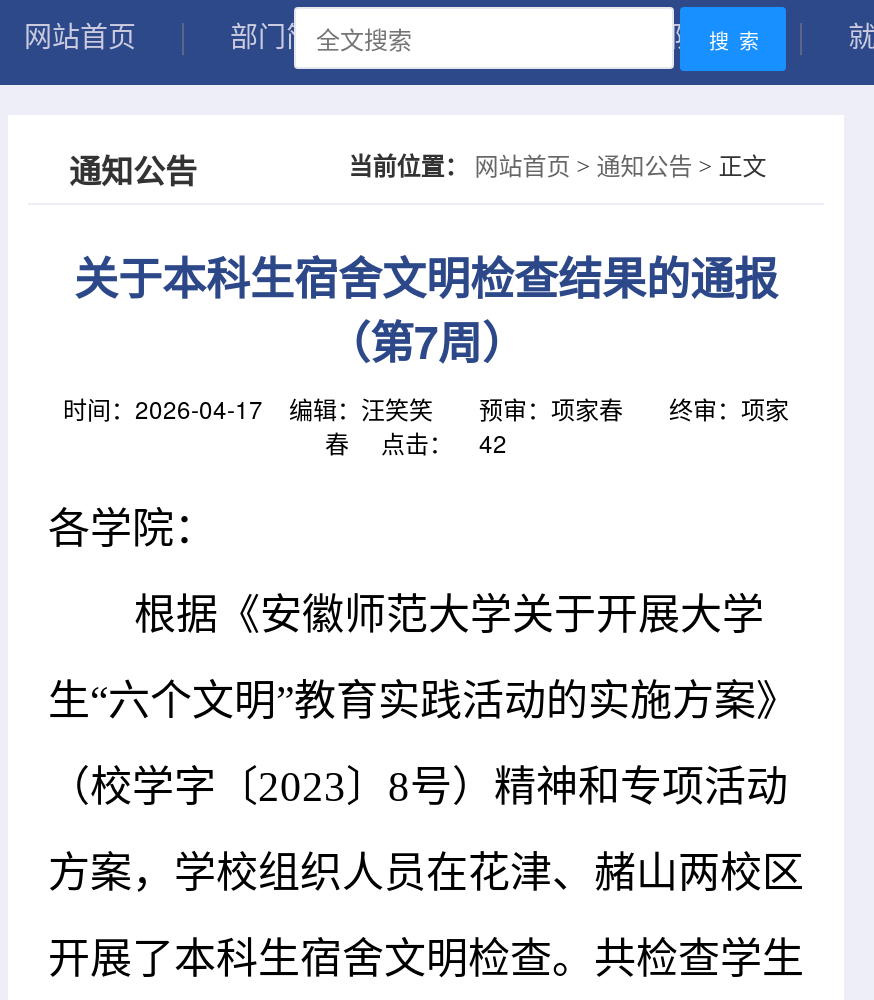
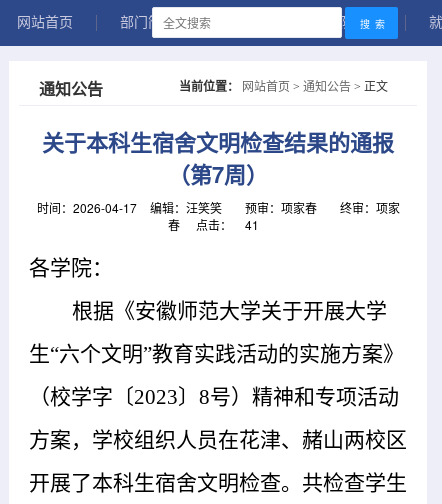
- 春 点击： 42
+ 春 点击： 41
